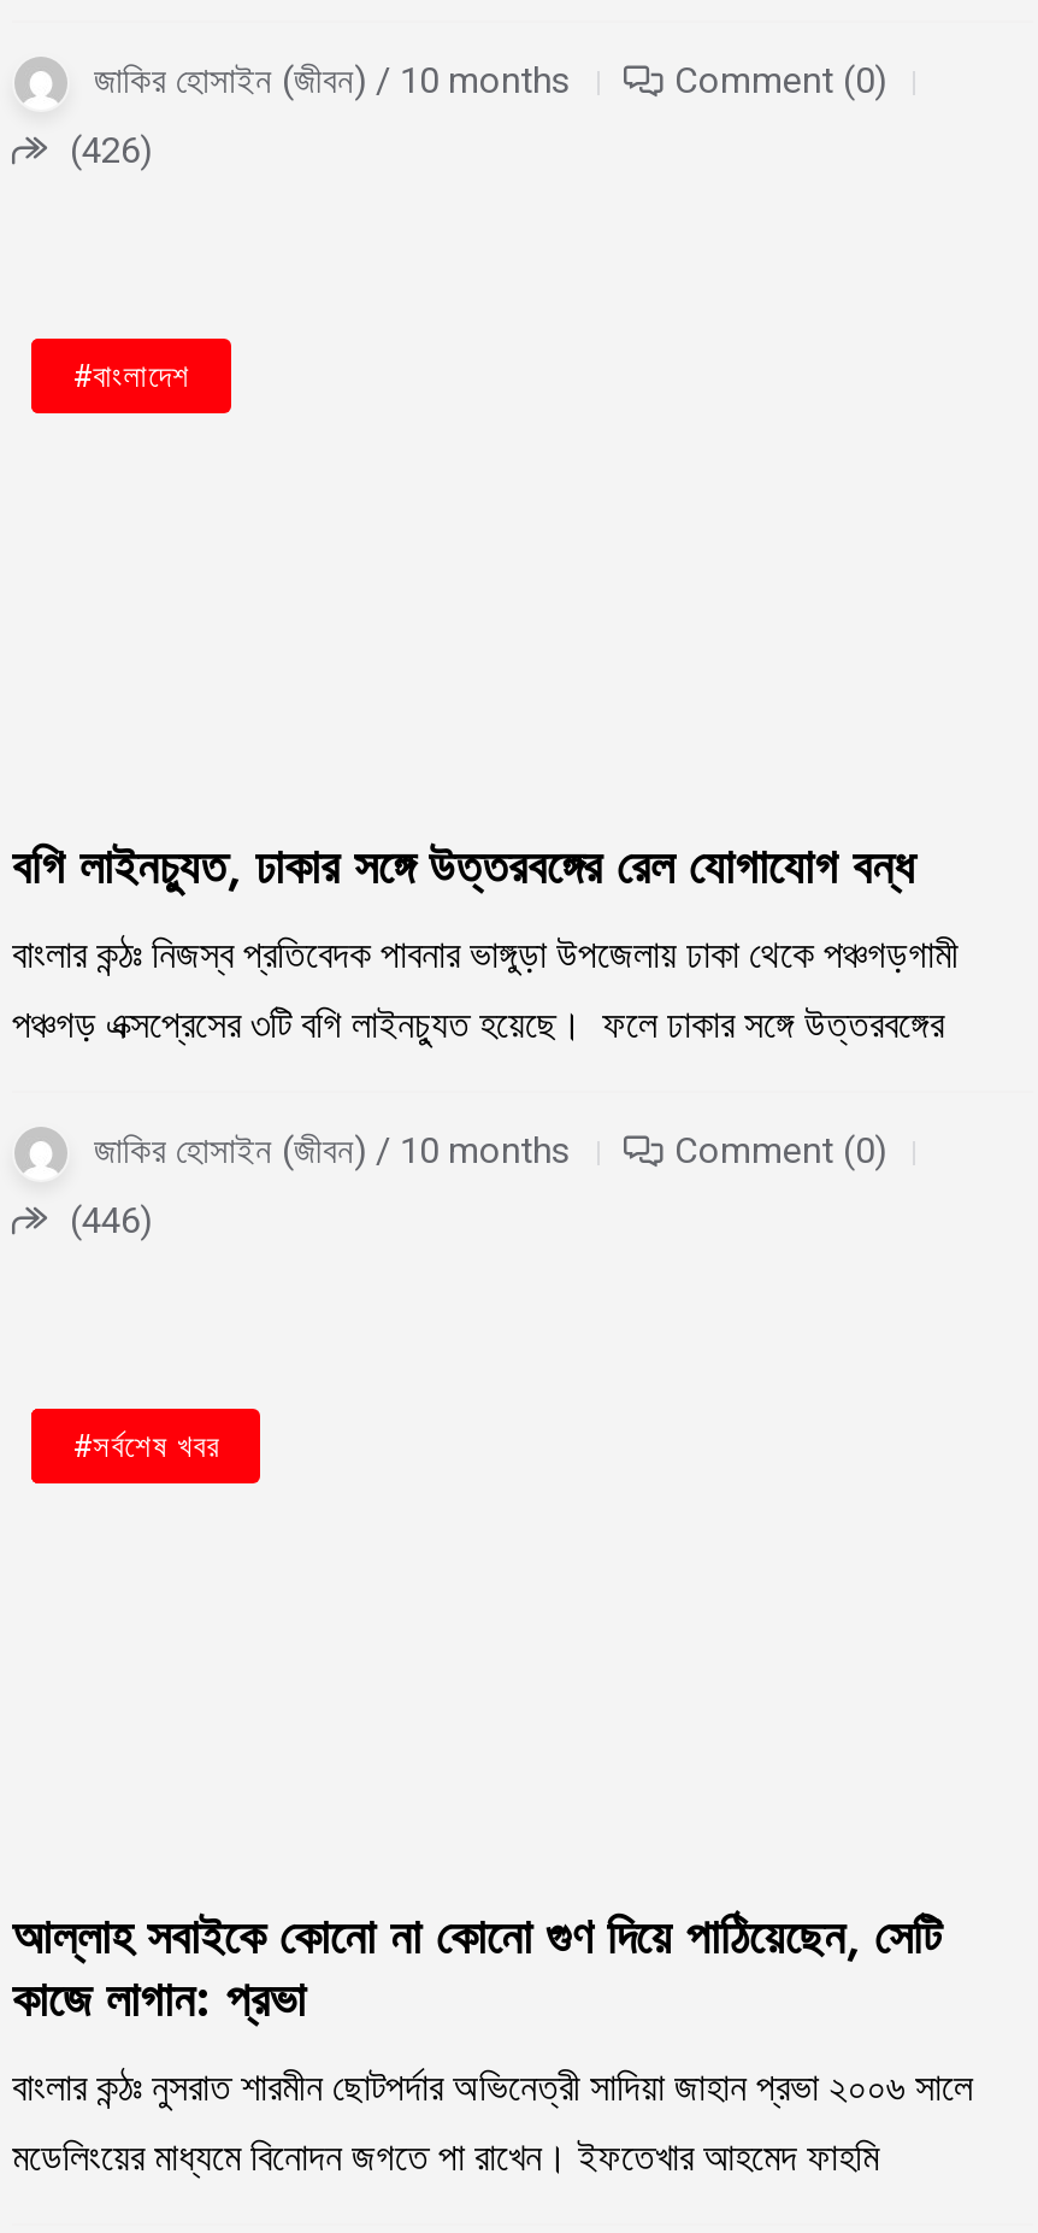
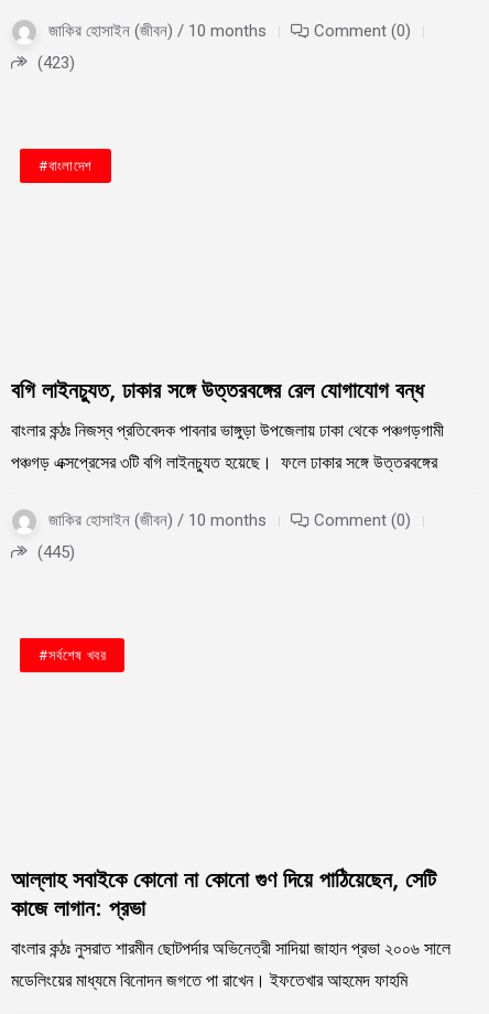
- (426)
+ (423)

- (446)
+ (445)
